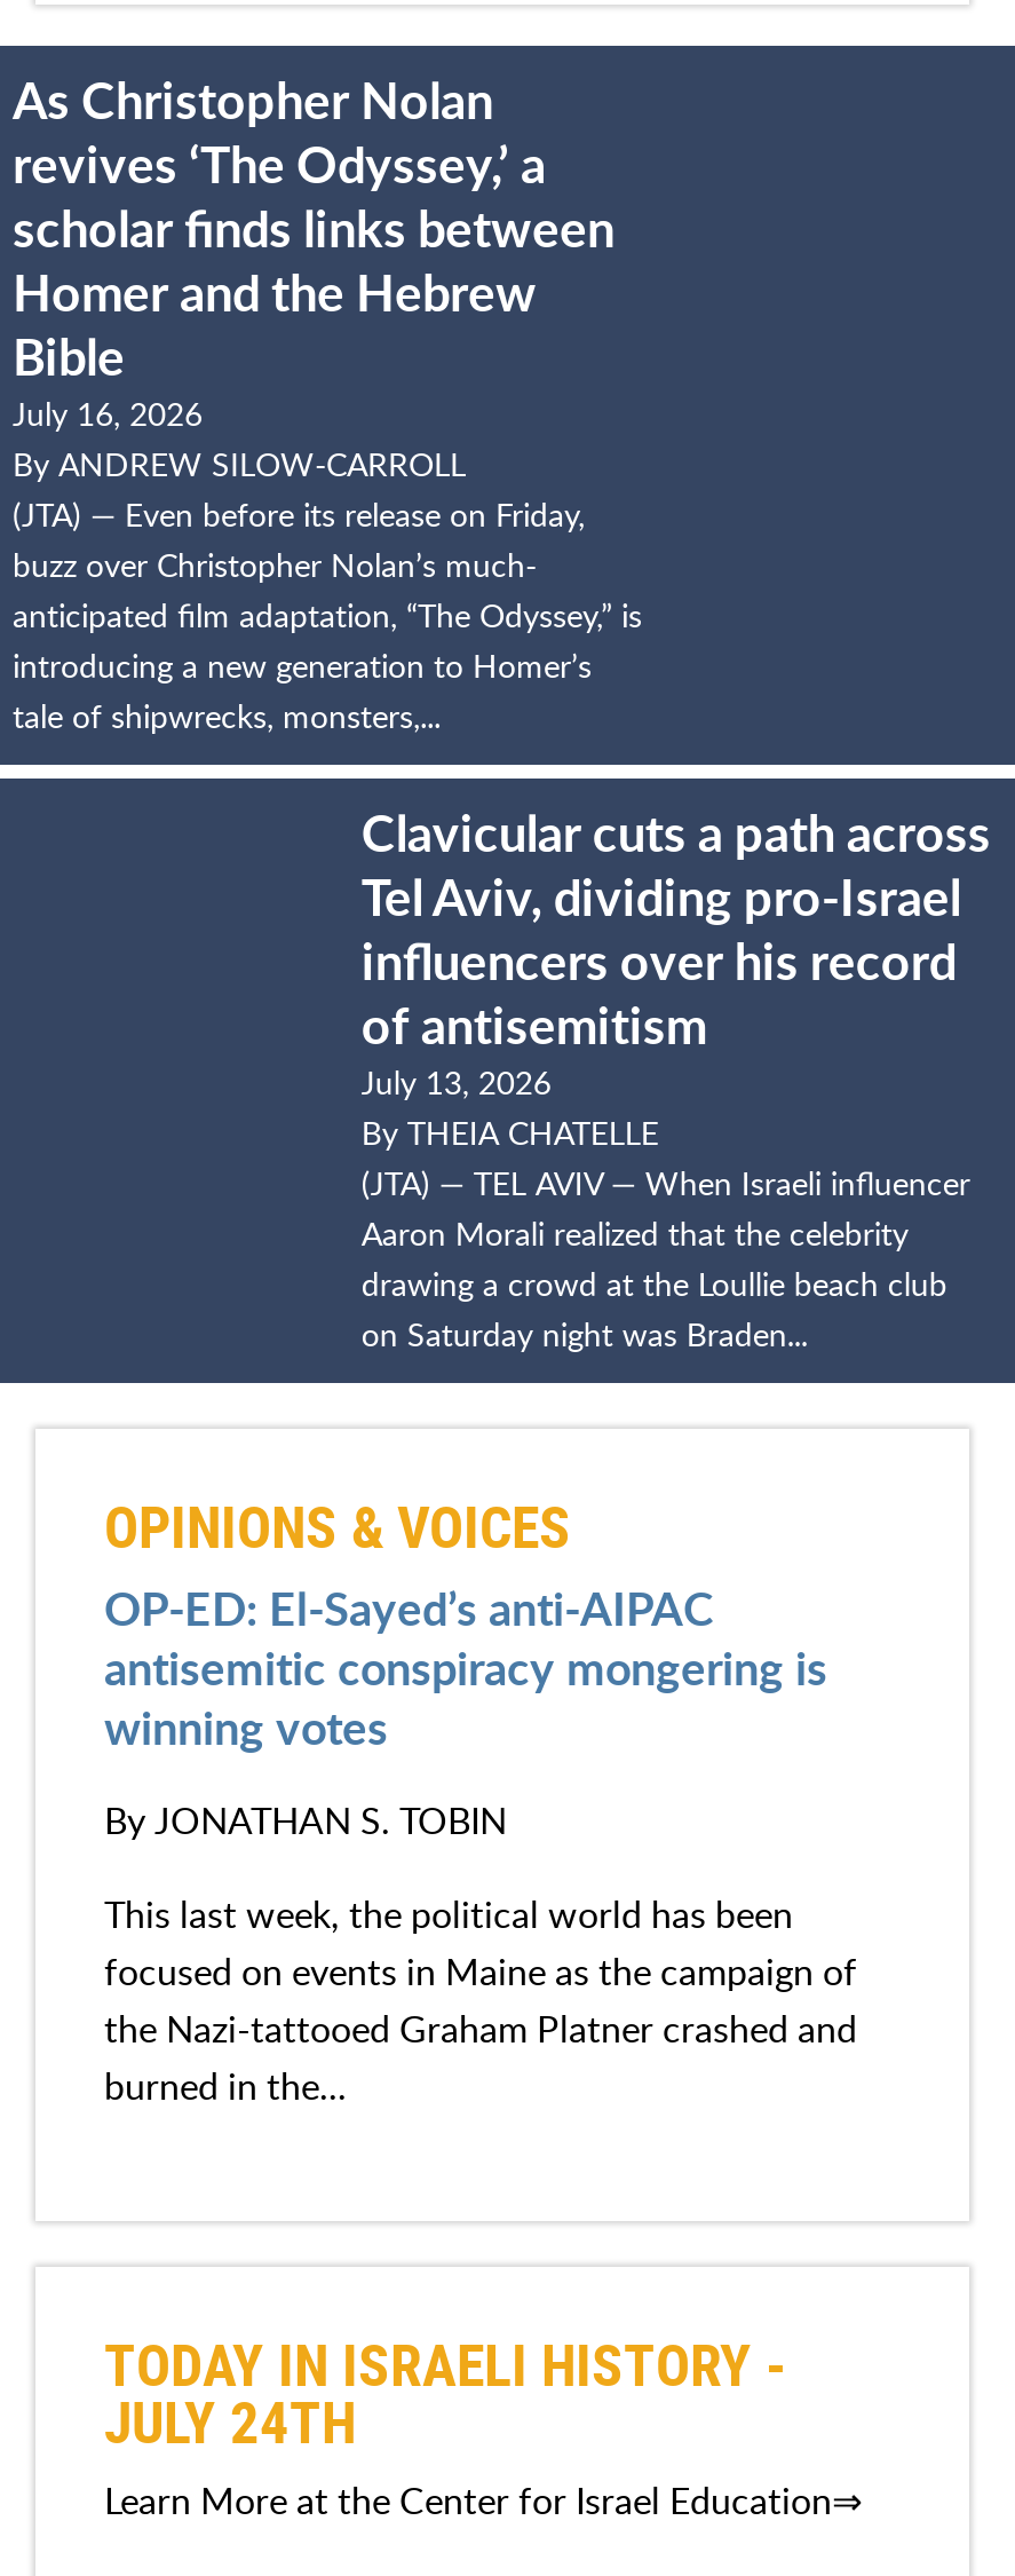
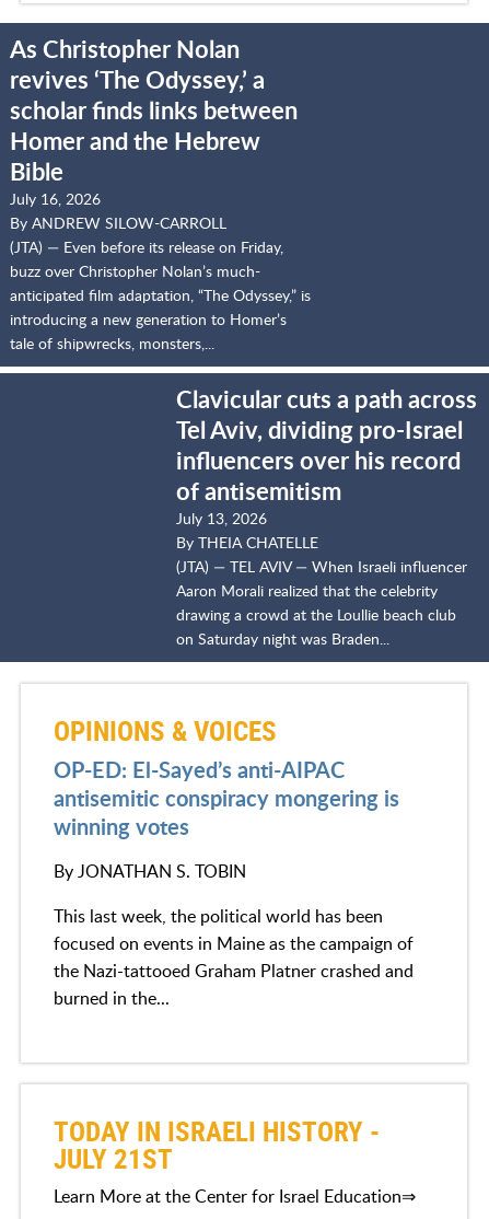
- JULY 24TH
+ JULY 21ST
